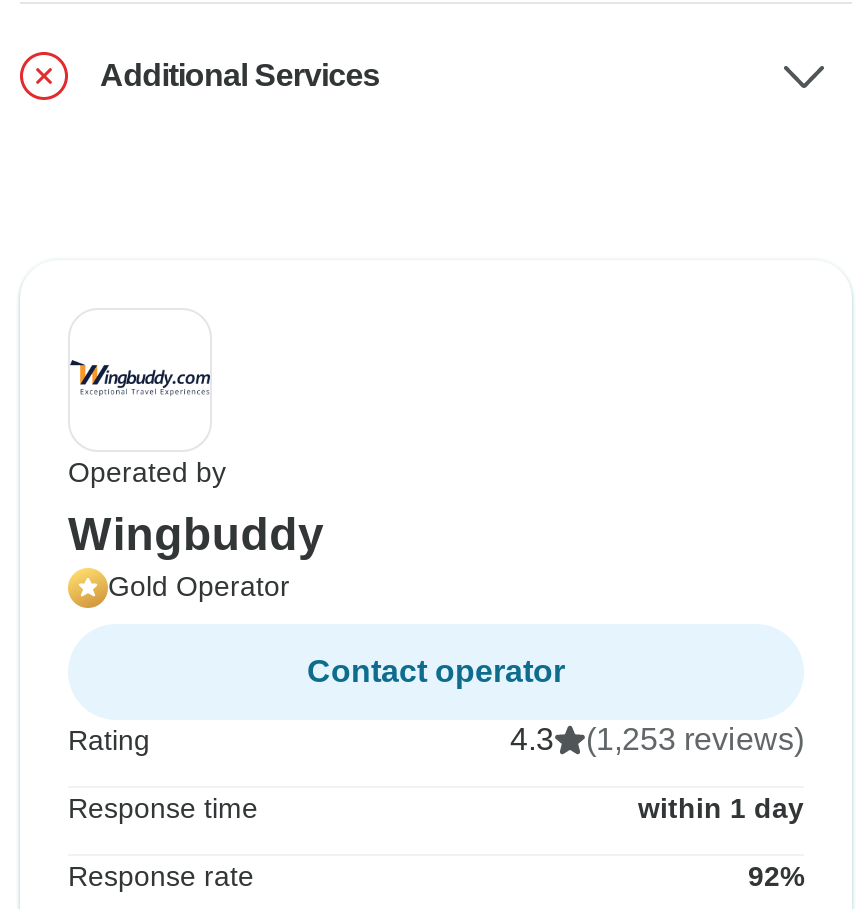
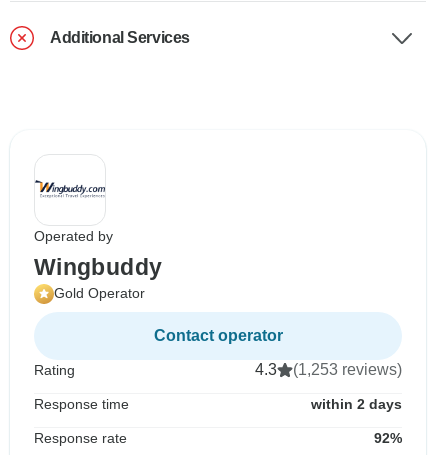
- within 1 day
+ within 2 days
